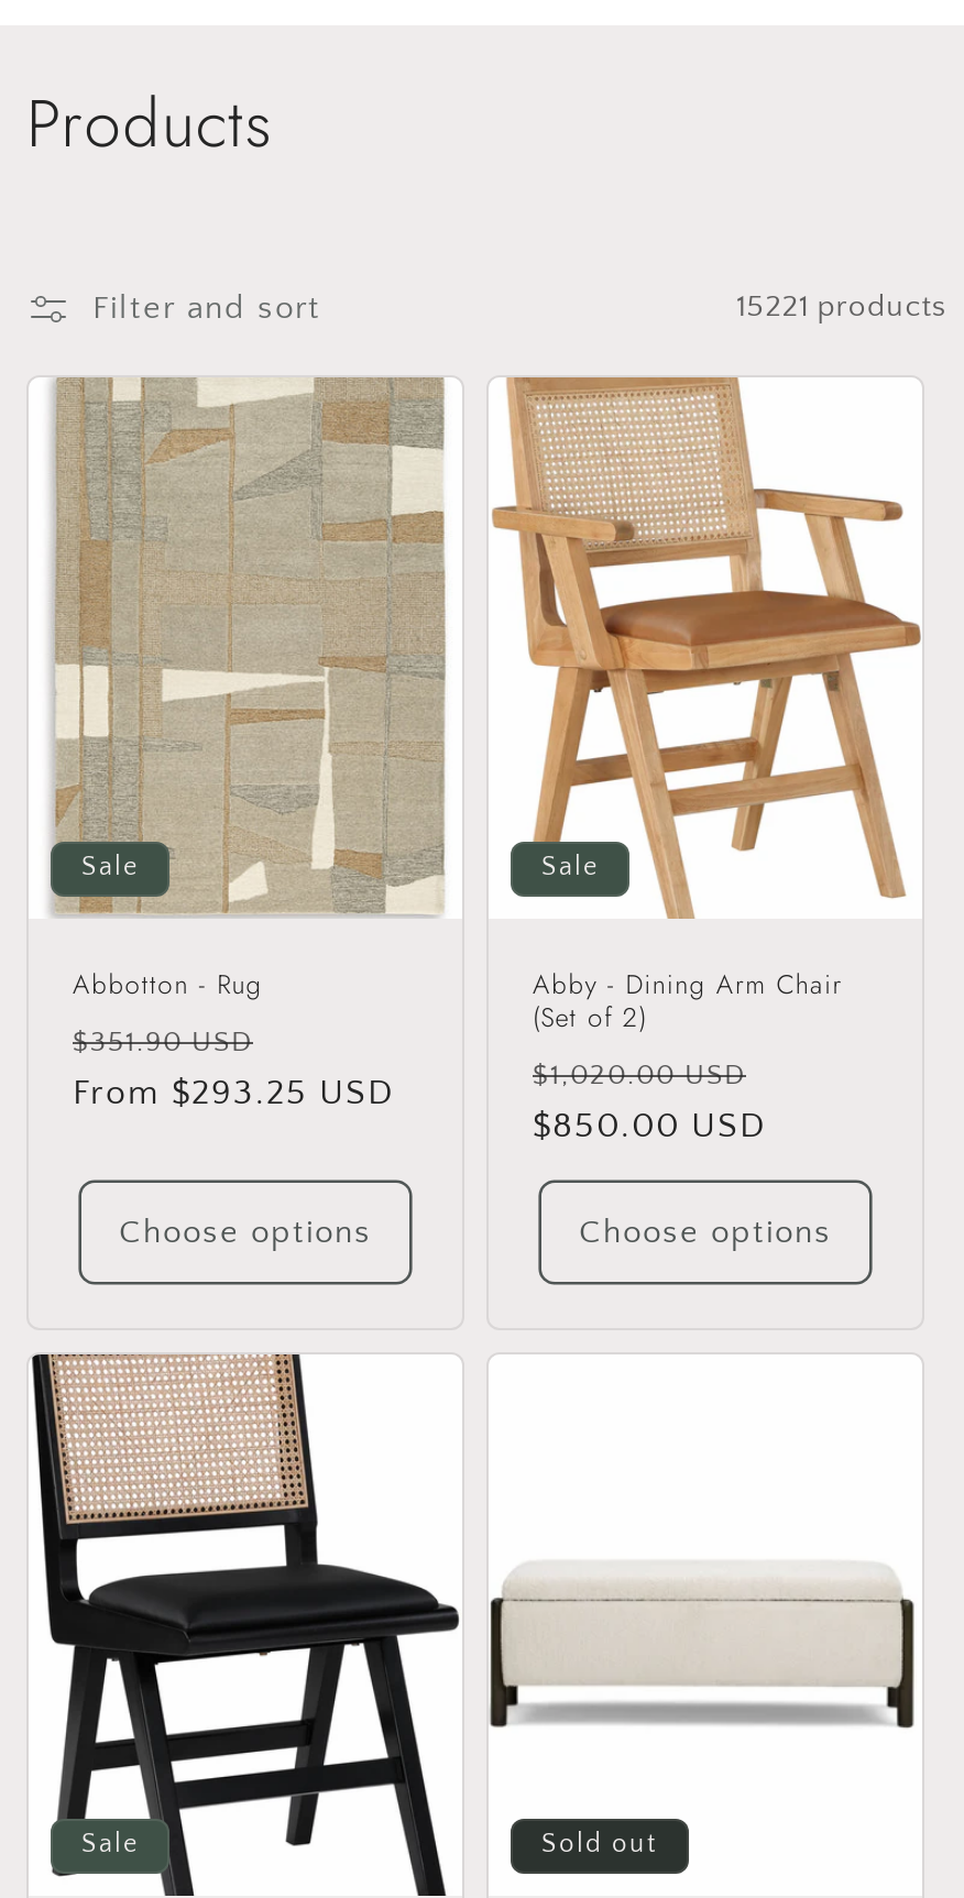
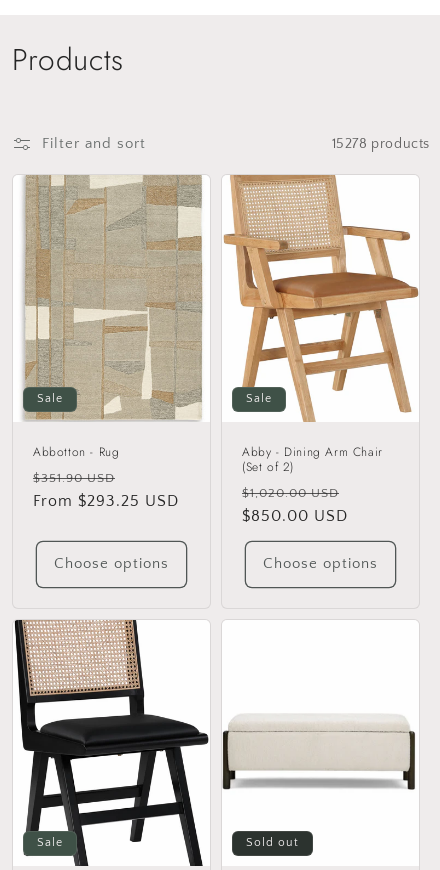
- 15221 products
+ 15278 products
